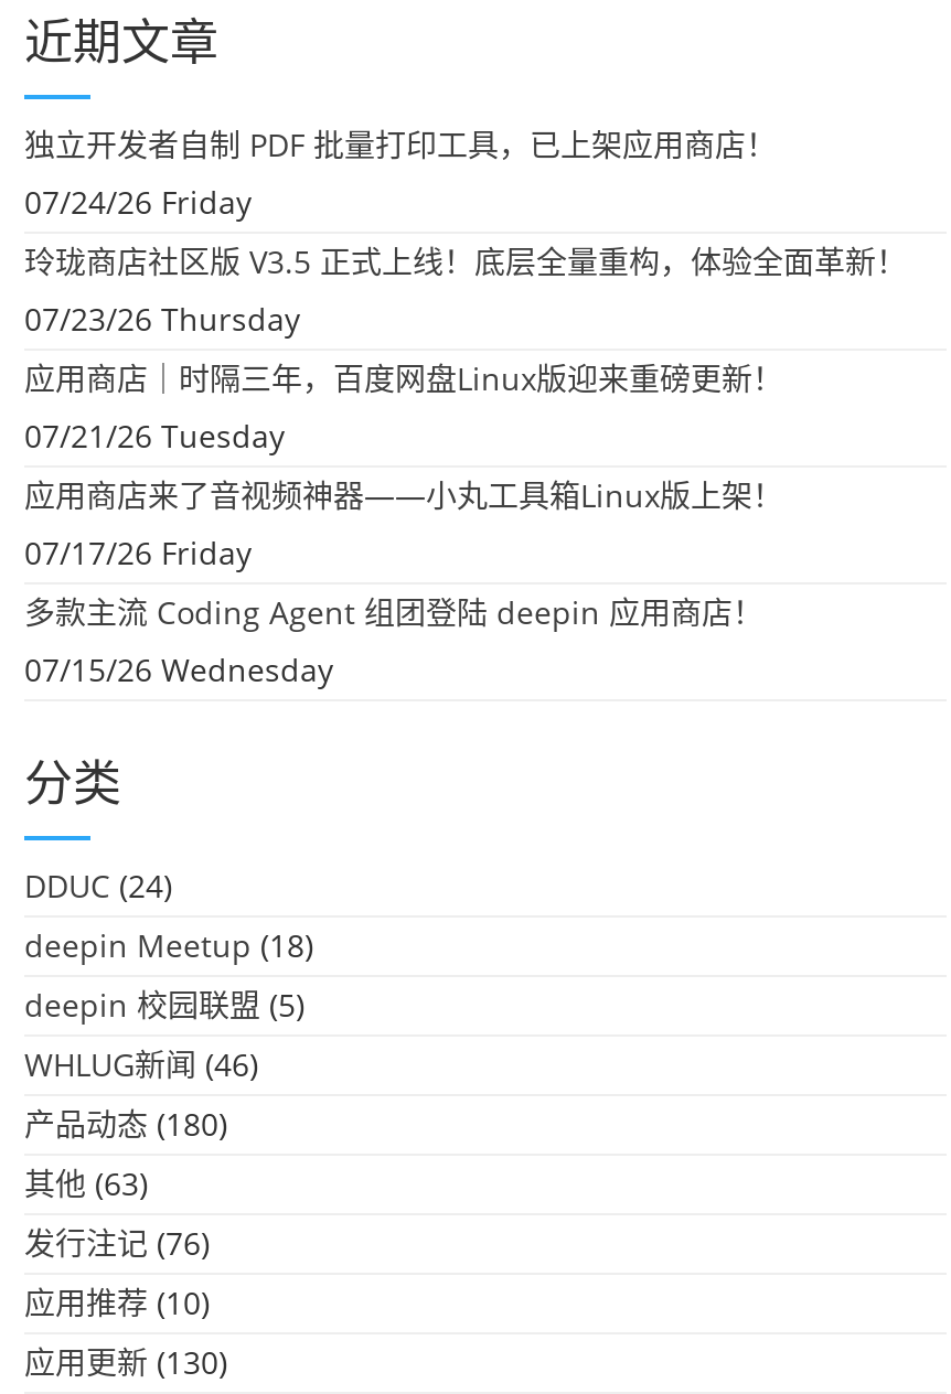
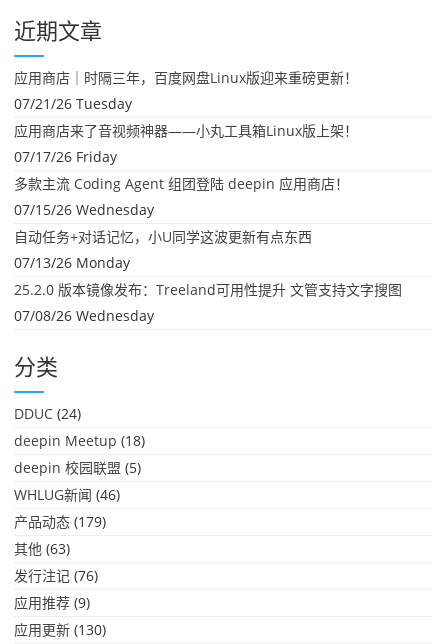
- 独立开发者自制 PDF 批量打印工具，已上架应用商店！
- 07/24/26 Friday
- 玲珑商店社区版 V3.5 正式上线！底层全量重构，体验全面革新！
- 07/23/26 Thursday

moved up: 应用商店｜时隔三年，百度网盘Linux版迎来重磅更新！ | 07/21/26 Tuesday | 应用商店来了音视频神器——小丸工具箱Linux版上架！ | 07/17/26 Friday | 多款主流 Coding Agent 组团登陆 deepin 应用商店！ | 07/15/26 Wednesday

+ 自动任务+对话记忆，小U同学这波更新有点东西
+ 07/13/26 Monday
+ 25.2.0 版本镜像发布：Treeland可用性提升 文管支持文字搜图
+ 07/08/26 Wednesday

- 产品动态(180)
+ 产品动态(179)

- 应用推荐(10)
+ 应用推荐(9)
